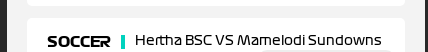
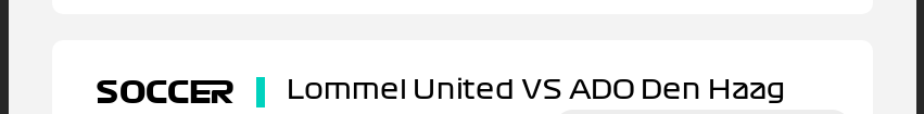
- Hertha BSC VS Mamelodi Sundowns
+ Lommel United VS ADO Den Haag
